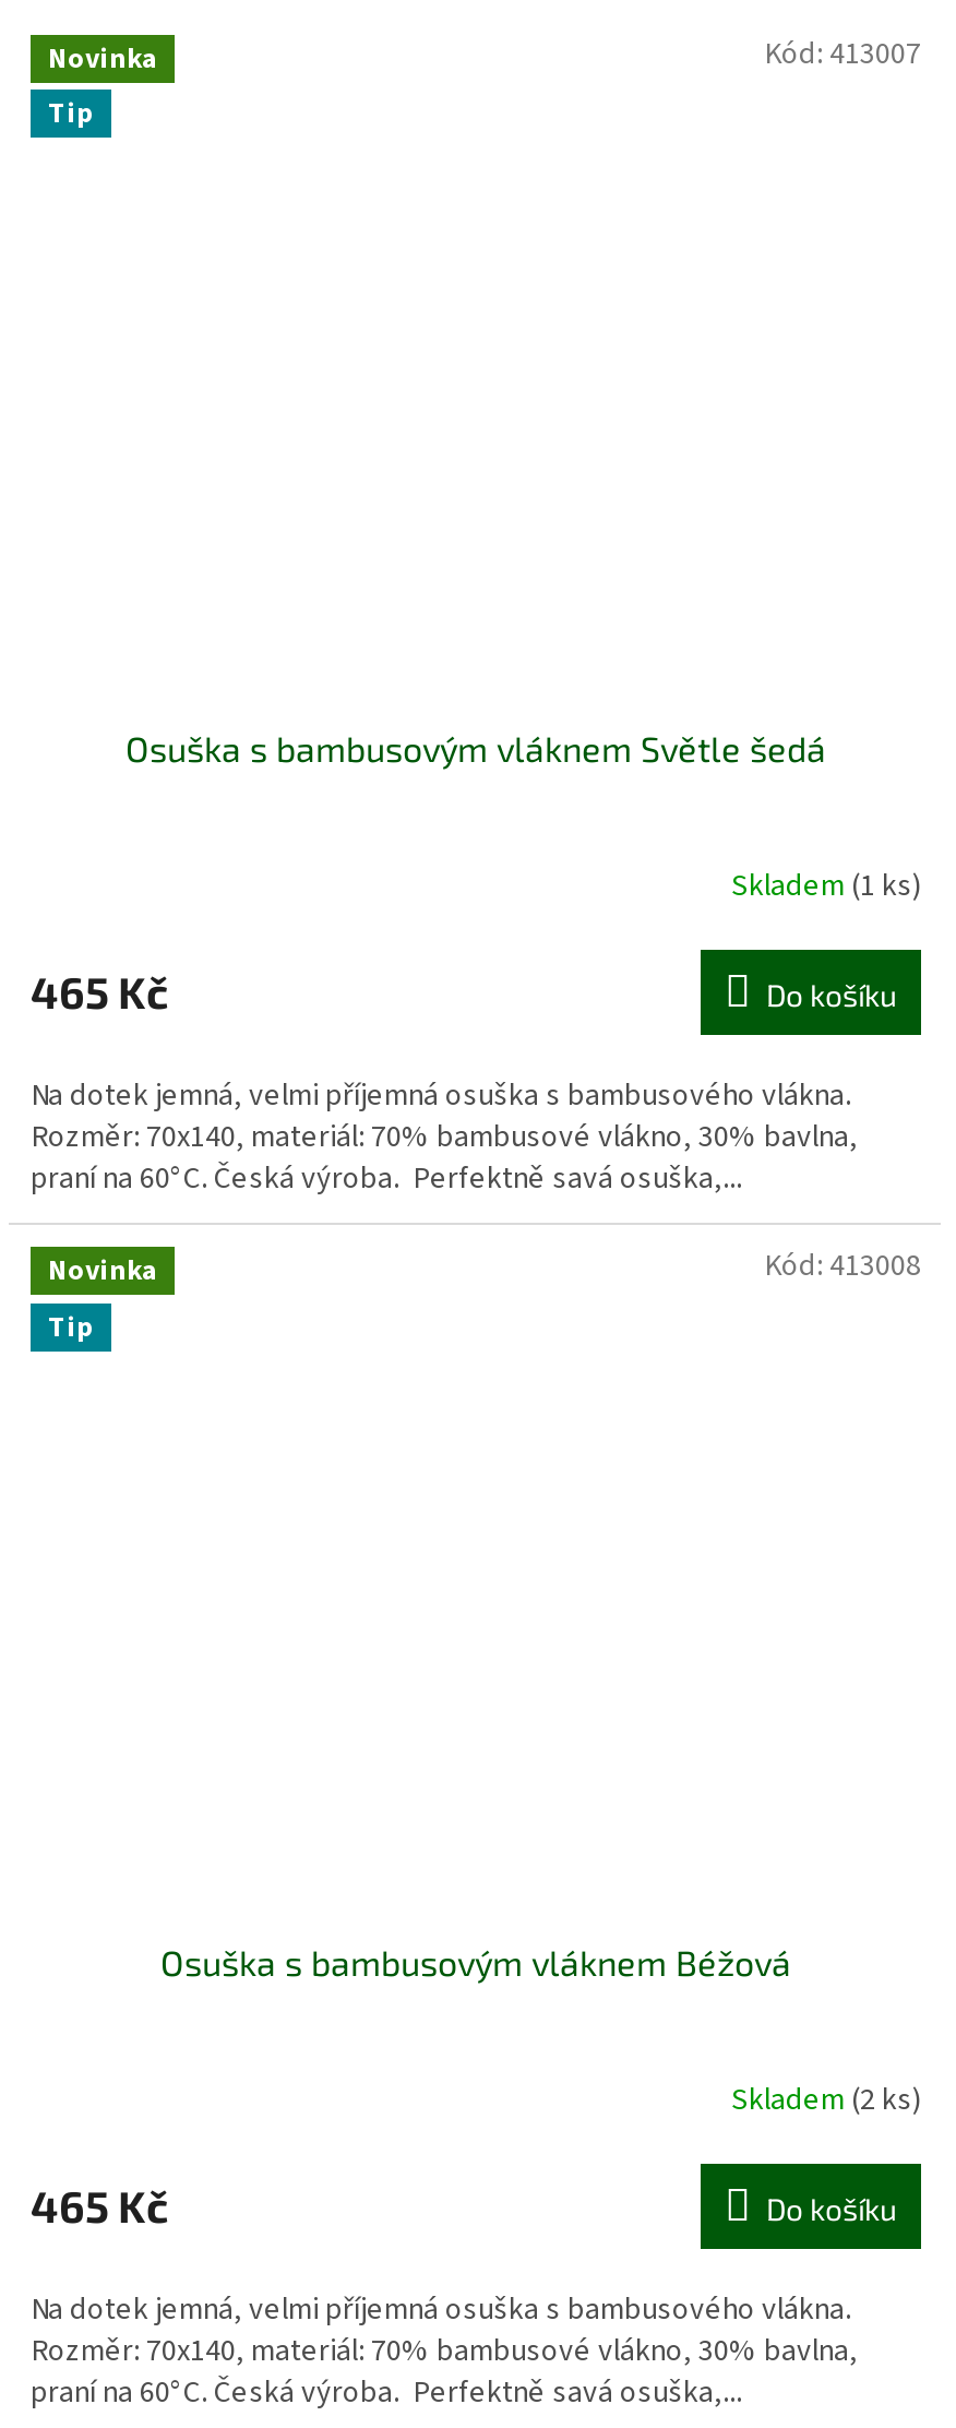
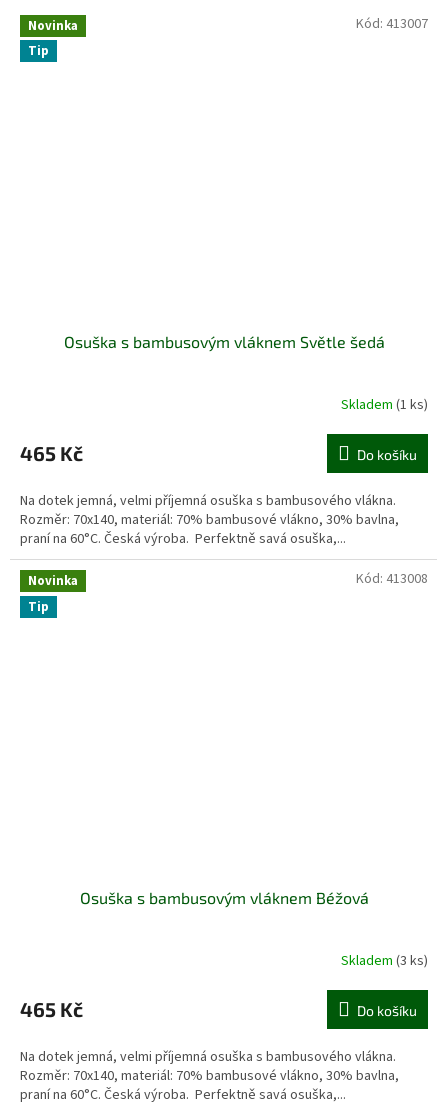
- Skladem (2 ks)
+ Skladem (3 ks)
